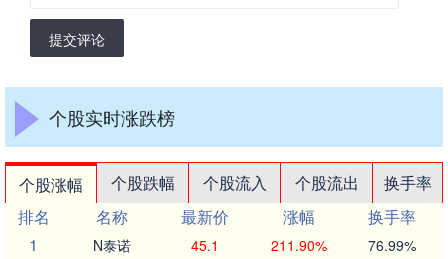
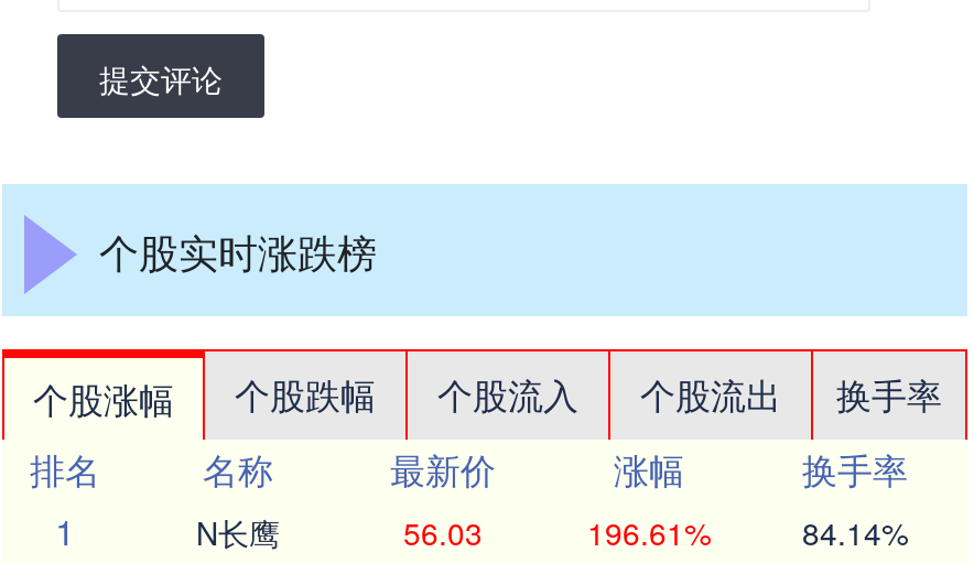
- N泰诺
+ N长鹰

- 45.1
+ 56.03

- 211.90%
+ 196.61%

- 76.99%
+ 84.14%
